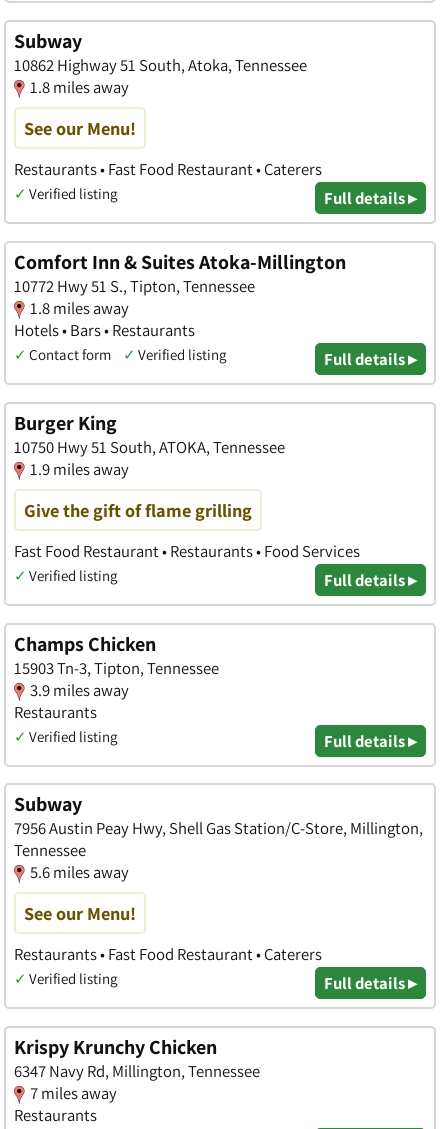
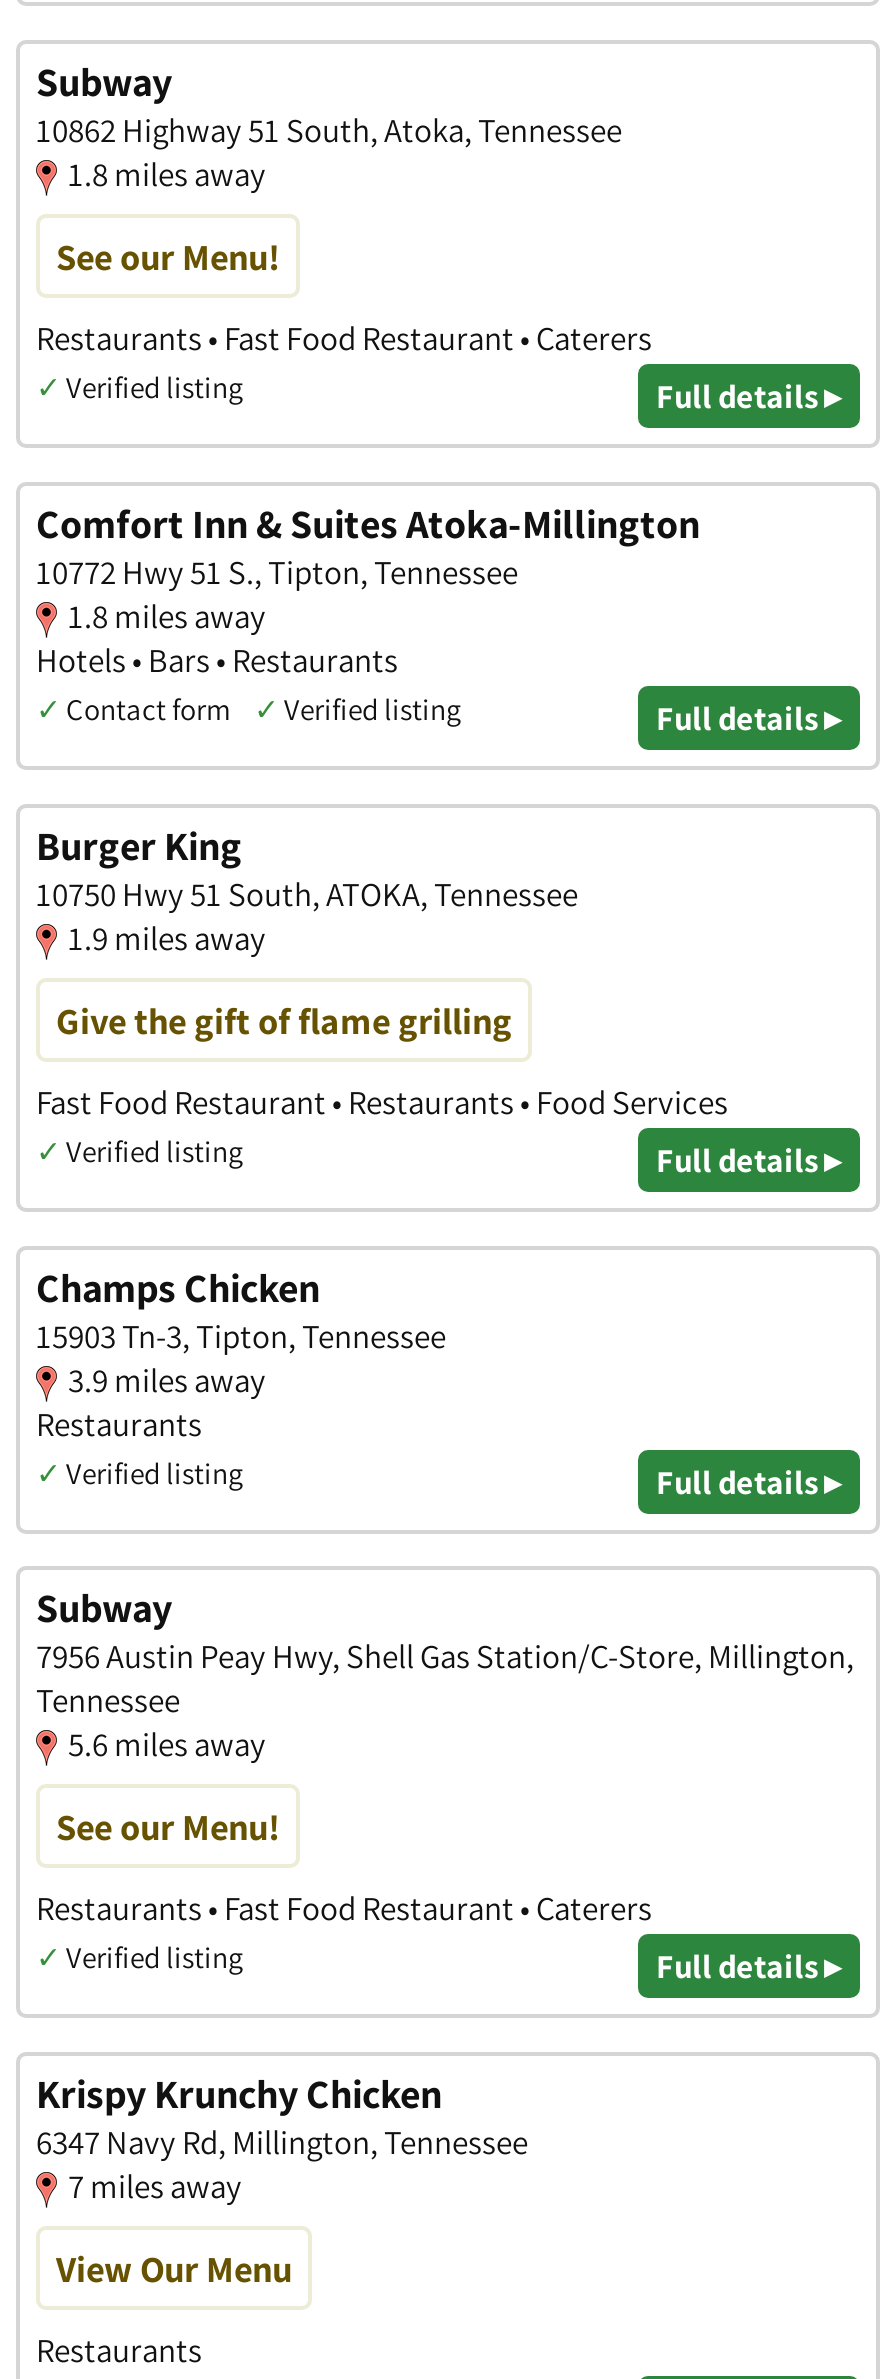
+ View Our Menu
